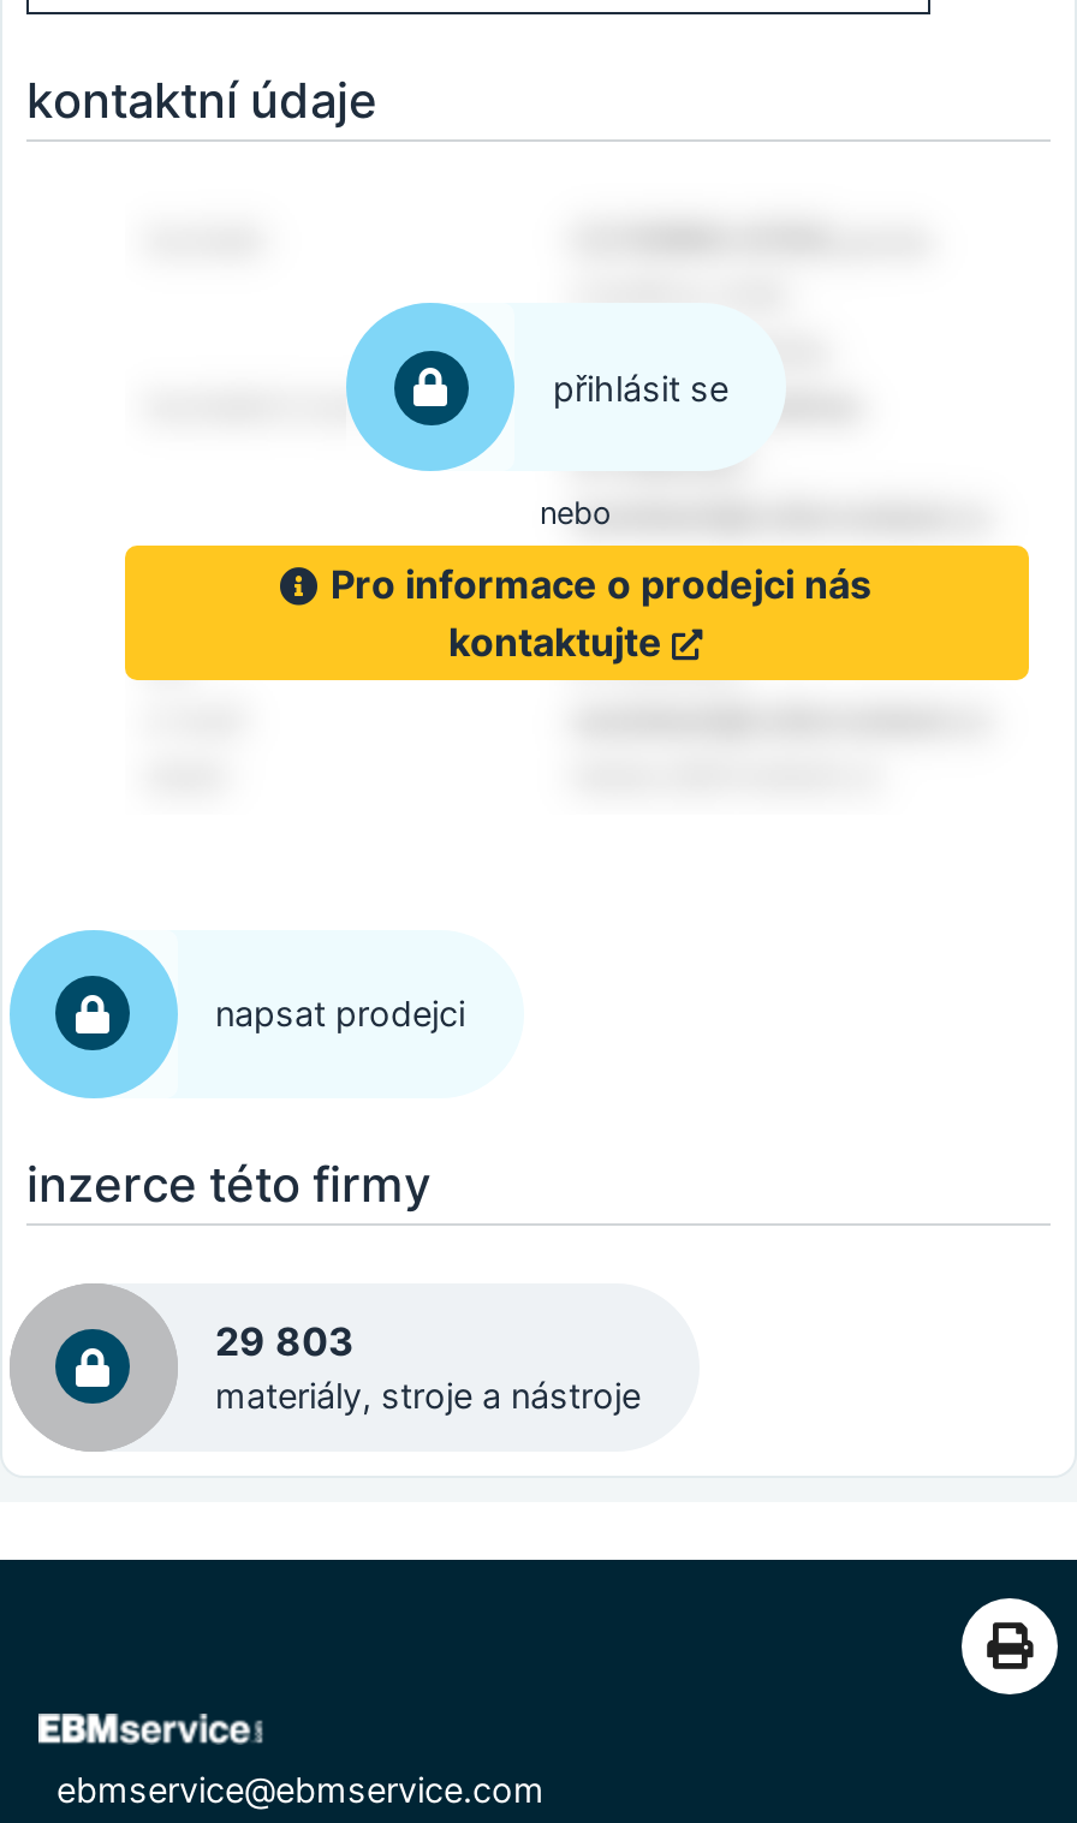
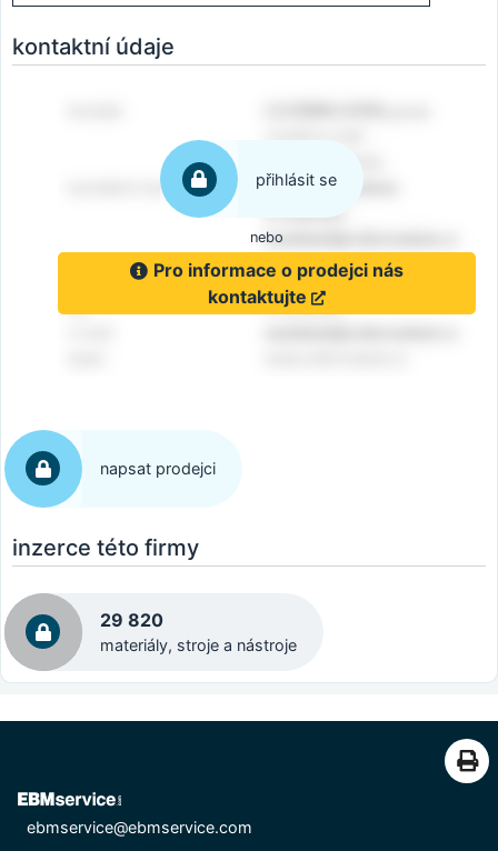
- 29 803
+ 29 820
